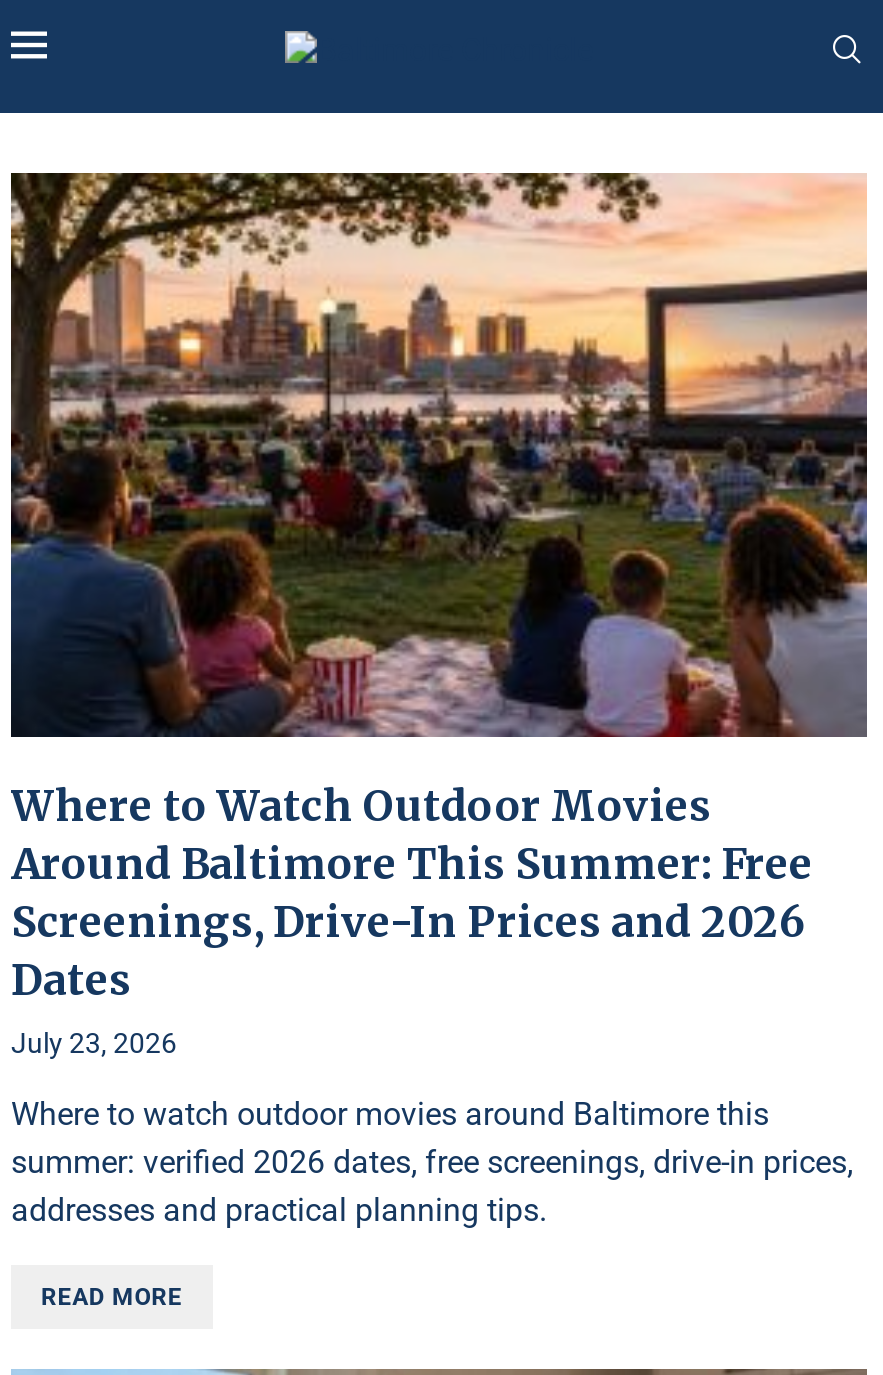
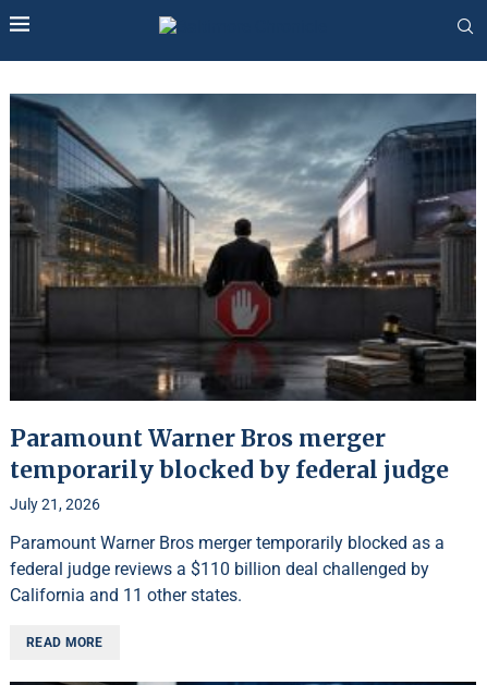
- [image]
- Where to Watch Outdoor Movies
- Around Baltimore This Summer: Free
- Screenings, Drive-In Prices and 2026
- Dates
- July 23, 2026
+ [image]
+ Paramount Warner Bros merger
+ temporarily blocked by federal judge
+ July 21, 2026

- Where to watch outdoor movies around Baltimore this
- summer: verified 2026 dates, free screenings, drive-in prices,
- addresses and practical planning tips.
+ Paramount Warner Bros merger temporarily blocked as a
+ federal judge reviews a $110 billion deal challenged by
+ California and 11 other states.
